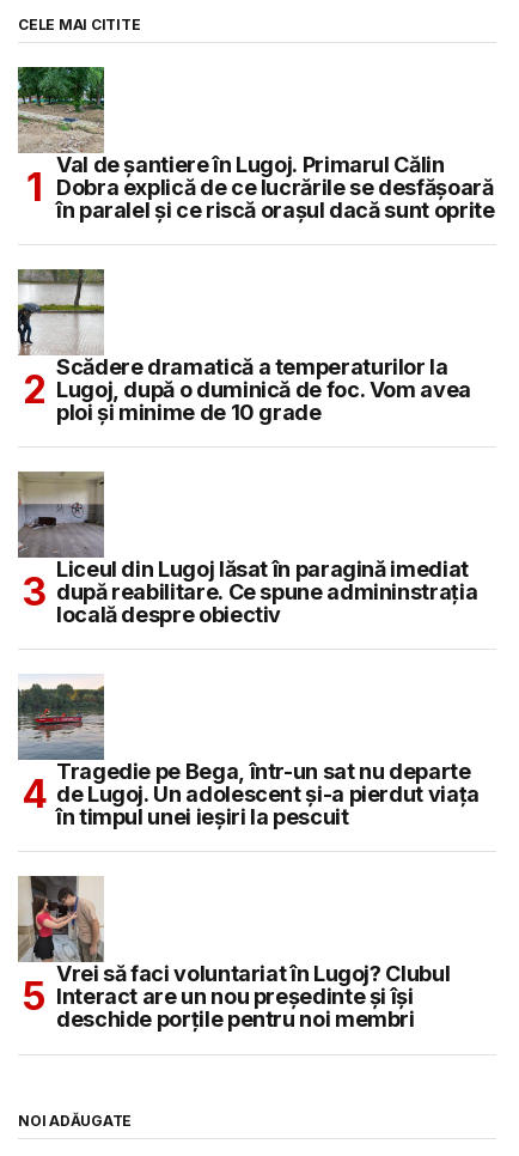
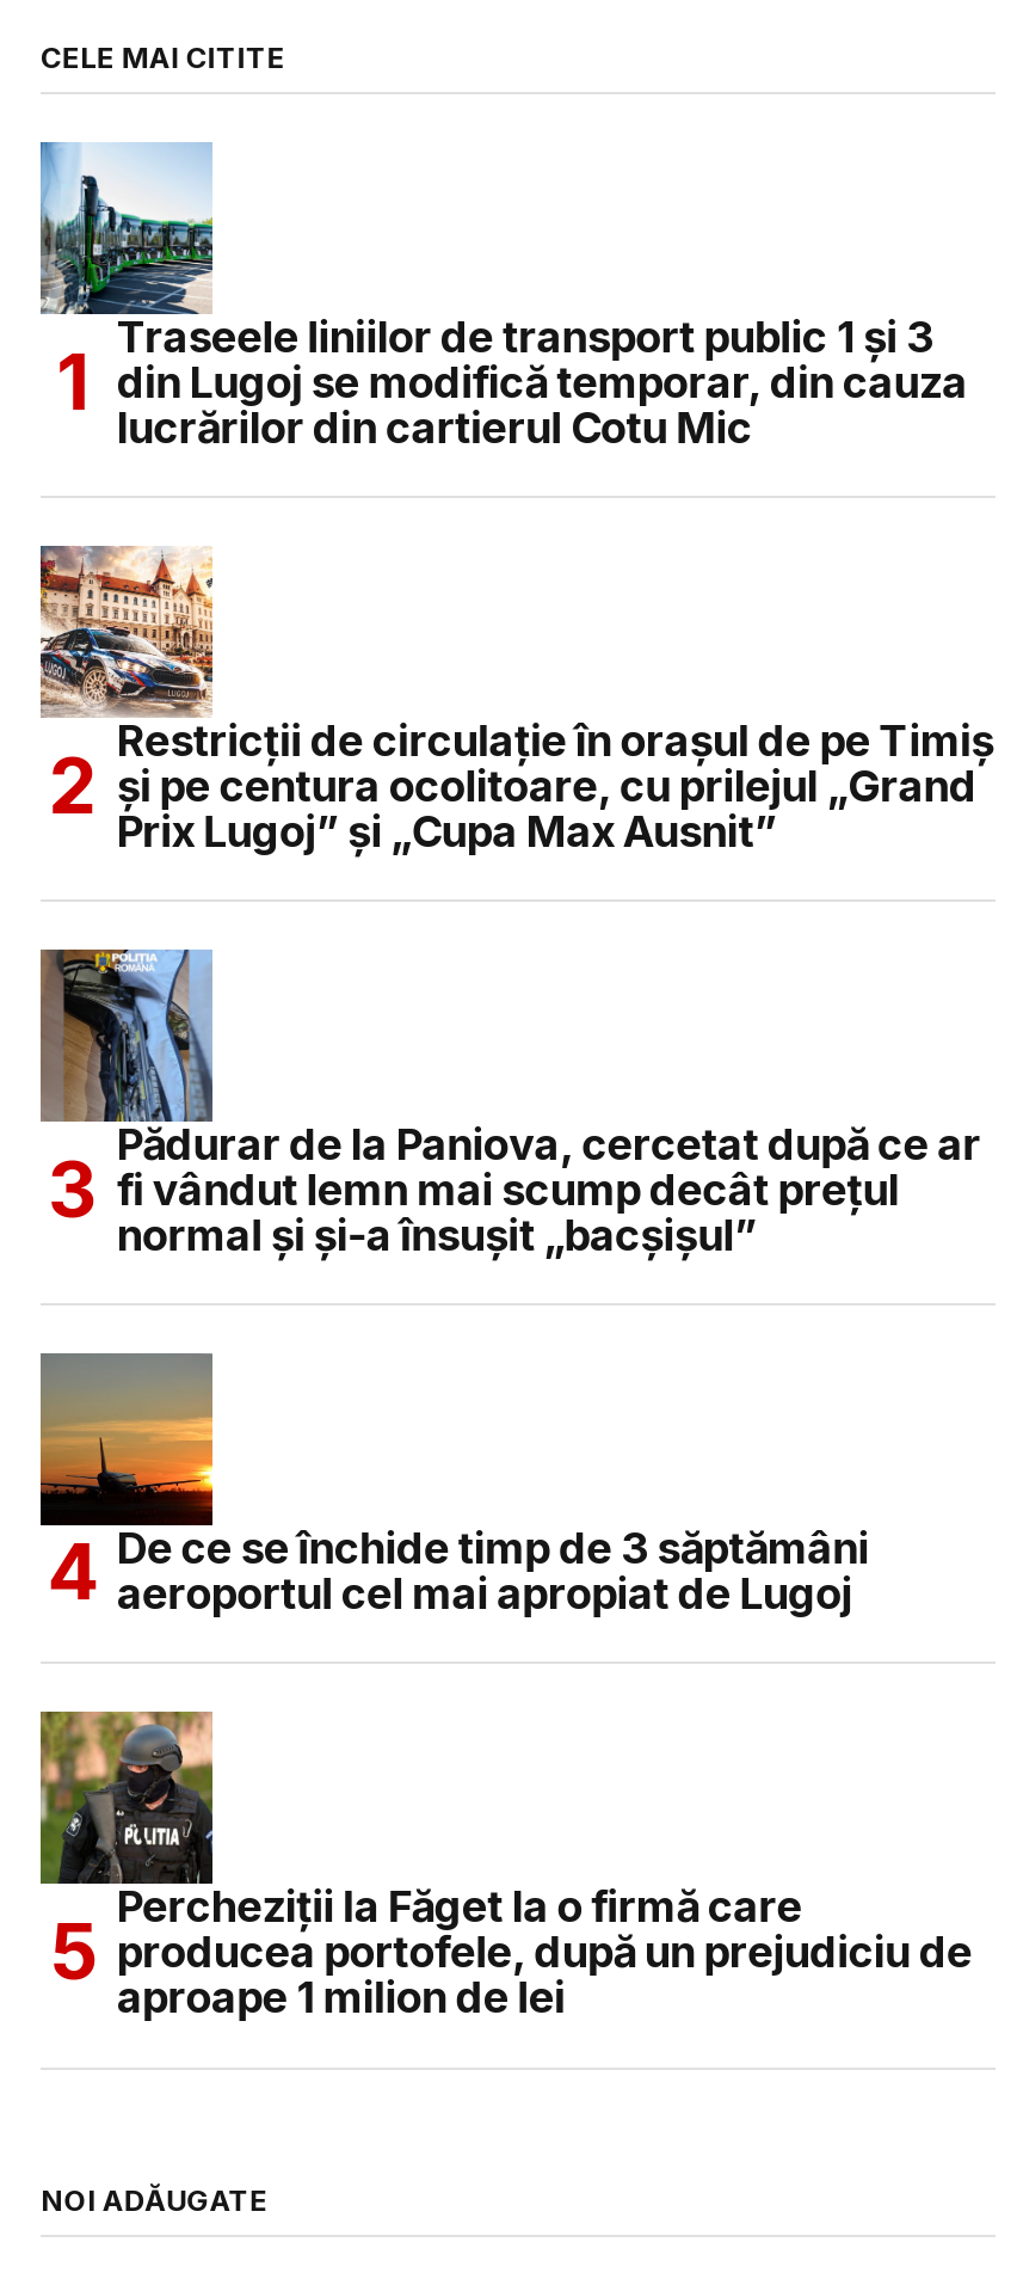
- [image]
- Val de șantiere în Lugoj. Primarul Călin
- Dobra explică de ce lucrările se desfășoară
- în paralel și ce riscă orașul dacă sunt oprite
+ [image]
+ Traseele liniilor de transport public 1 și 3
+ din Lugoj se modifică temporar, din cauza
+ lucrărilor din cartierul Cotu Mic

- [image]
- Scădere dramatică a temperaturilor la
- Lugoj, după o duminică de foc. Vom avea
- ploi și minime de 10 grade
+ [image]
+ Restricții de circulație în orașul de pe Timiș
+ și pe centura ocolitoare, cu prilejul „Grand
+ Prix Lugoj” și „Cupa Max Ausnit”

- [image]
- Liceul din Lugoj lăsat în paragină imediat
- după reabilitare. Ce spune admininstrația
- locală despre obiectiv
+ [image]
+ Pădurar de la Paniova, cercetat după ce ar
+ fi vândut lemn mai scump decât prețul
+ normal și și-a însușit „bacșișul”

- [image]
- Tragedie pe Bega, într-un sat nu departe
- de Lugoj. Un adolescent și-a pierdut viața
- în timpul unei ieșiri la pescuit
+ [image]
+ De ce se închide timp de 3 săptămâni
+ aeroportul cel mai apropiat de Lugoj

- [image]
- Vrei să faci voluntariat în Lugoj? Clubul
- Interact are un nou președinte și își
- deschide porțile pentru noi membri
+ [image]
+ Percheziții la Făget la o firmă care
+ producea portofele, după un prejudiciu de
+ aproape 1 milion de lei
